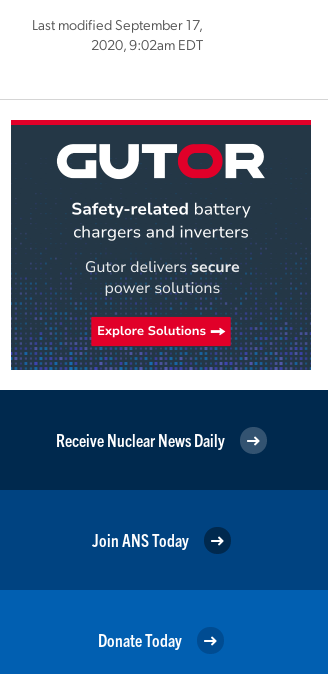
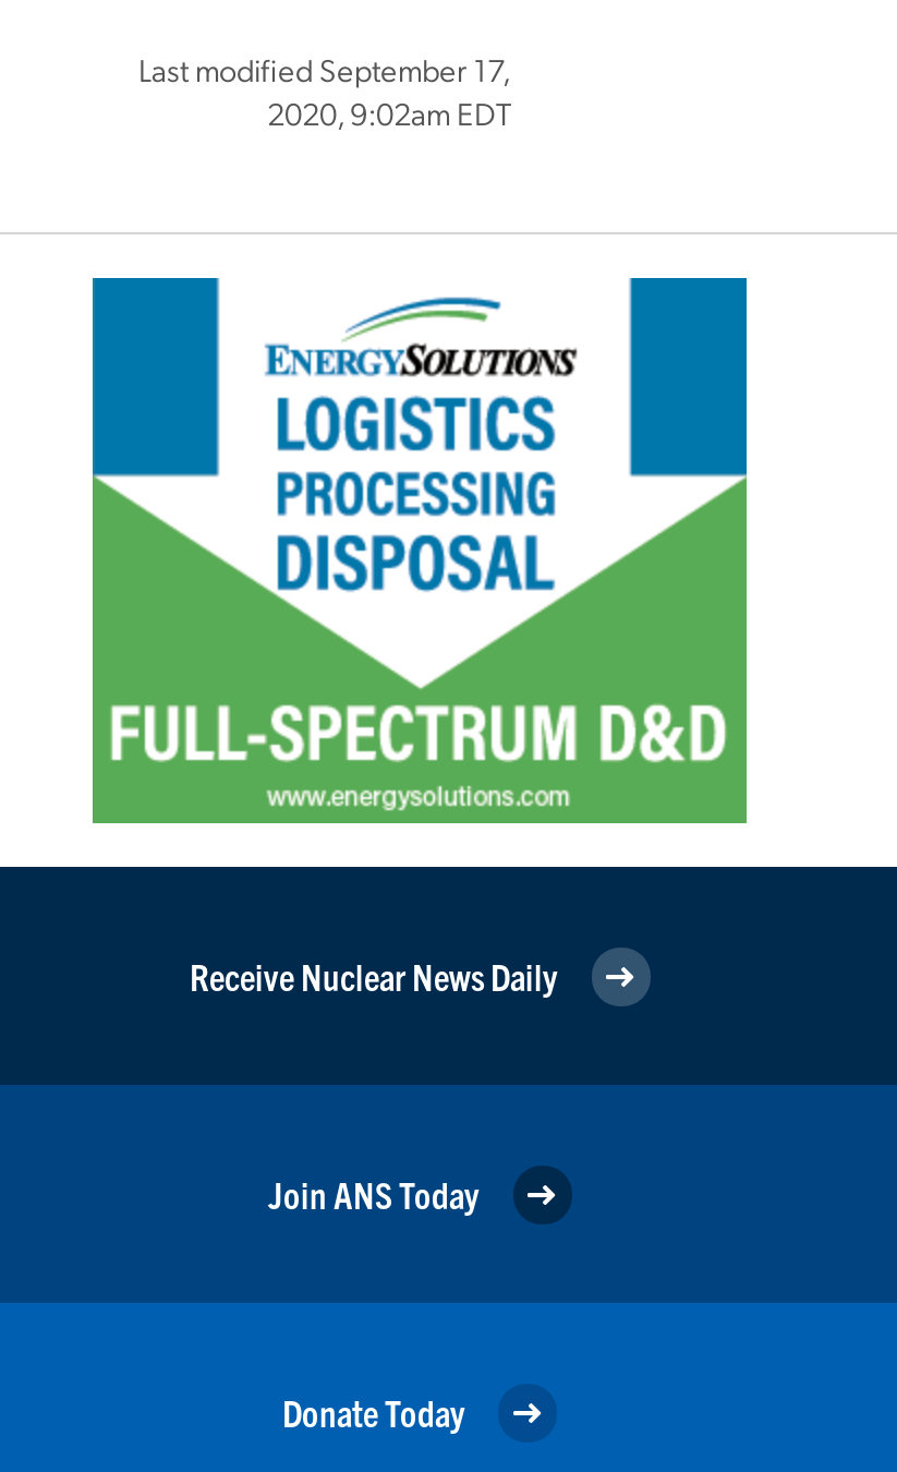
- [image]
+ [image]
